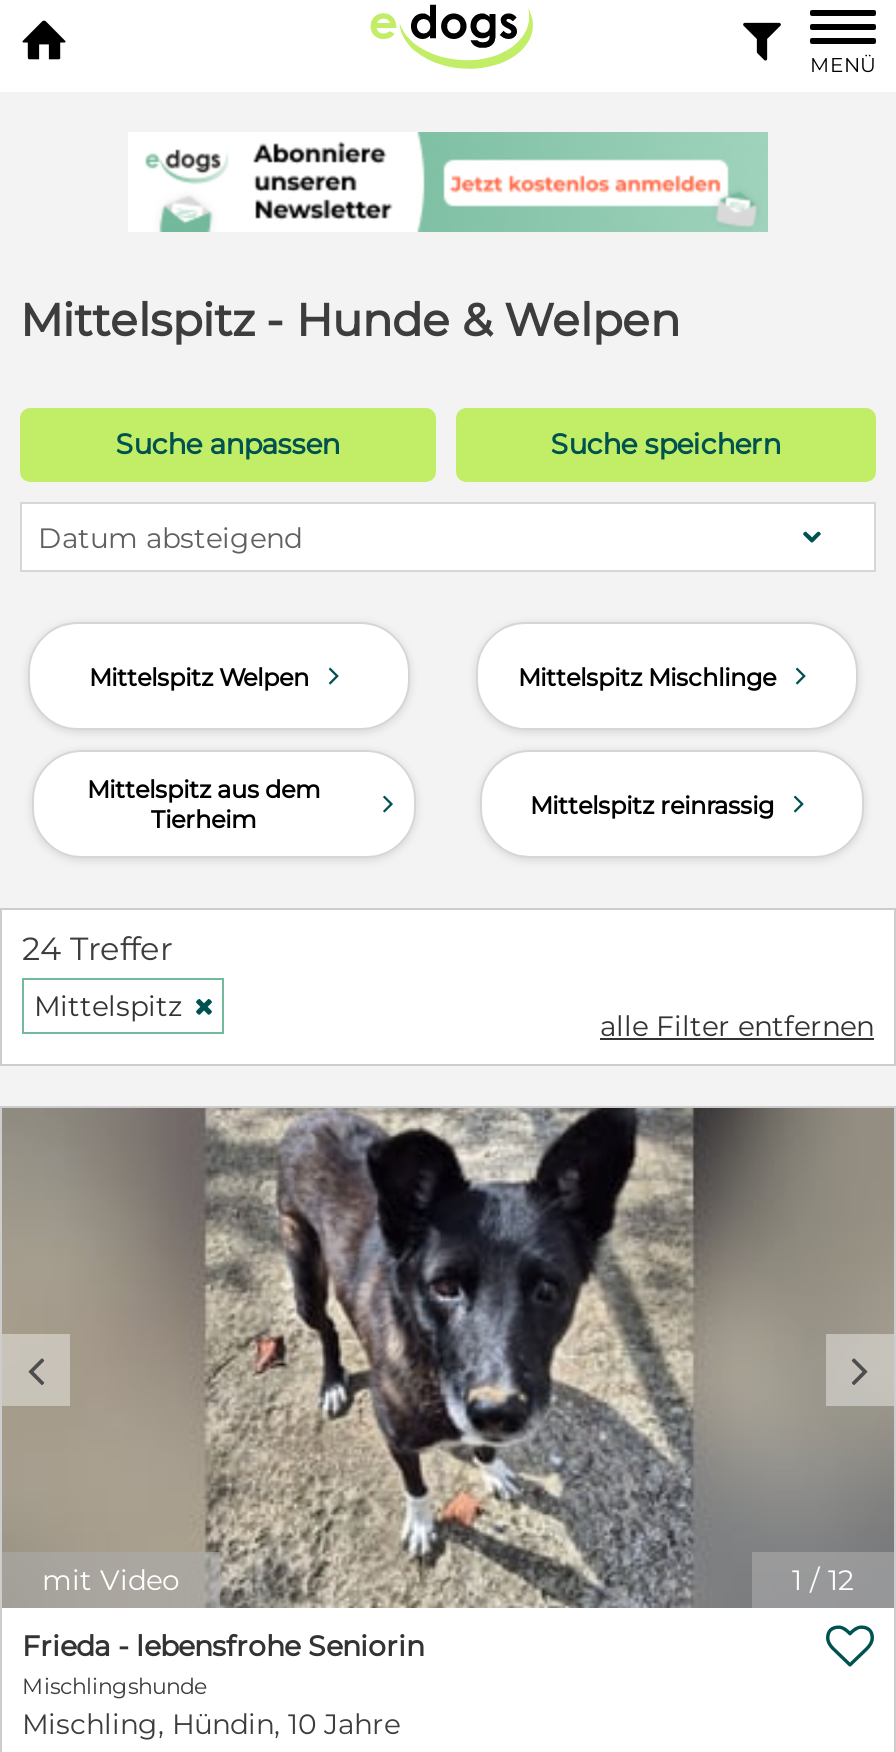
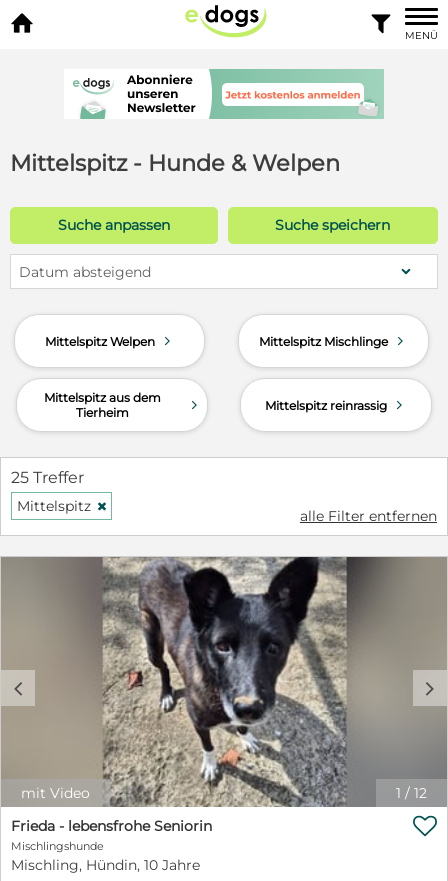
- 24 Treffer
+ 25 Treffer
